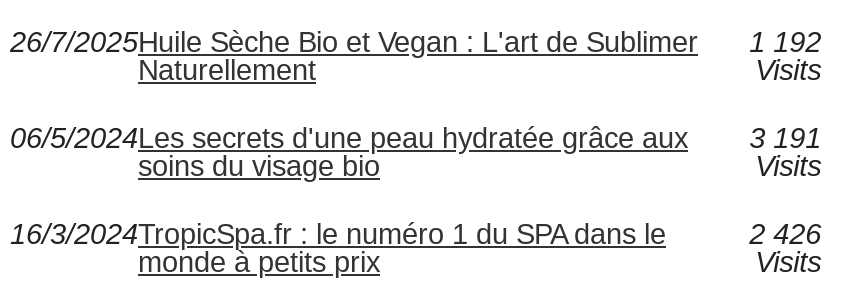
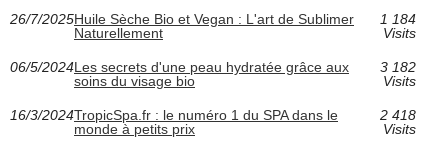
- 26/7/2025Huile Sèche Bio et Vegan : L'art de Sublimer 1 192
+ 26/7/2025Huile Sèche Bio et Vegan : L'art de Sublimer 1 184

- 06/5/2024 Les secrets d'une peau hydratée grâce aux 3 191
+ 06/5/2024 Les secrets d'une peau hydratée grâce aux 3 182

- 2 426
+ 2 418
